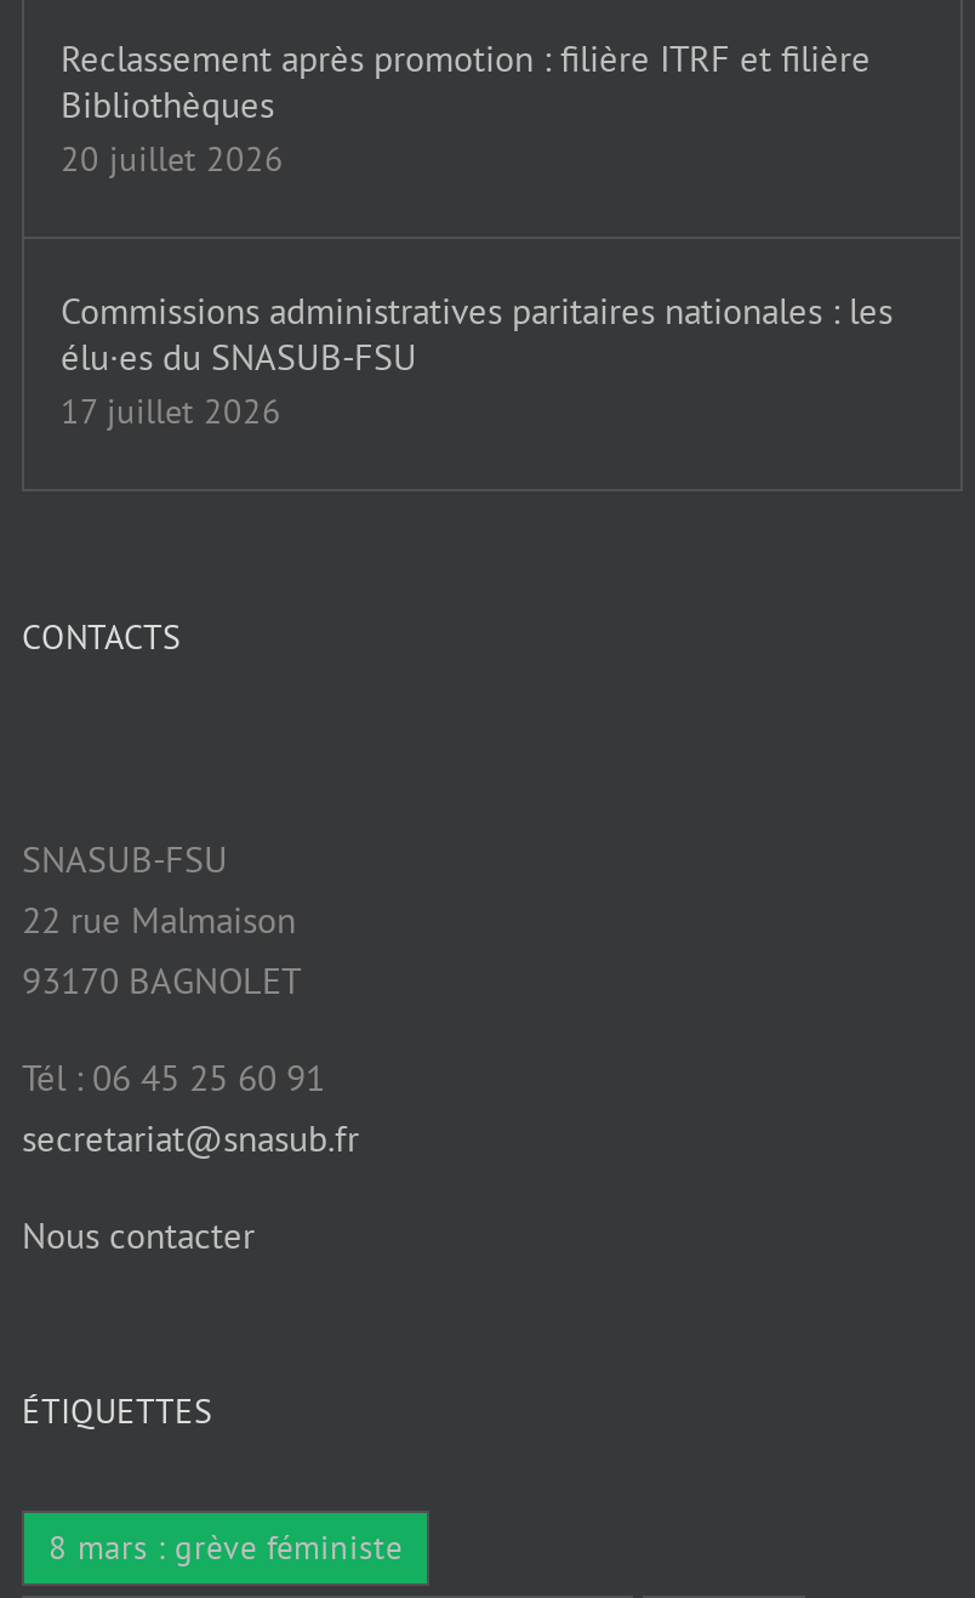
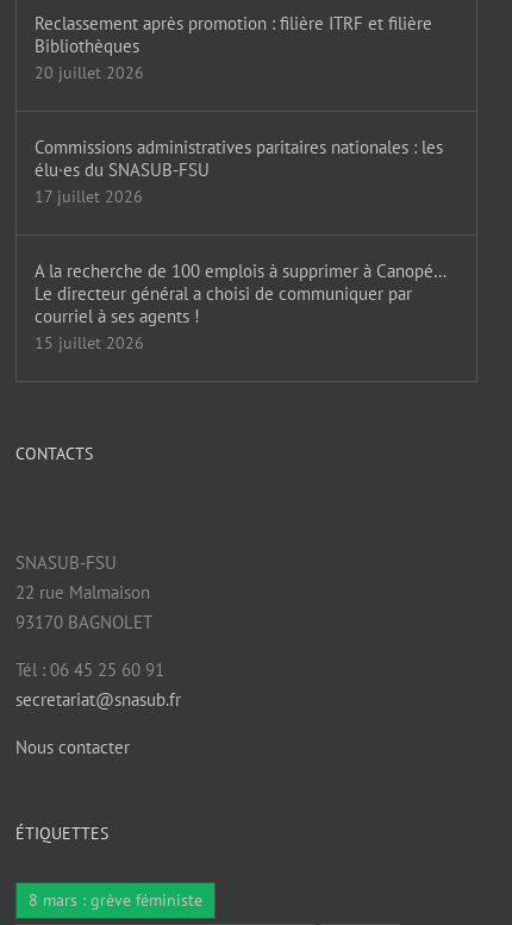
+ A la recherche de 100 emplois à supprimer à Canopé…
+ Le directeur général a choisi de communiquer par
+ courriel à ses agents !
+ 15 juillet 2026
